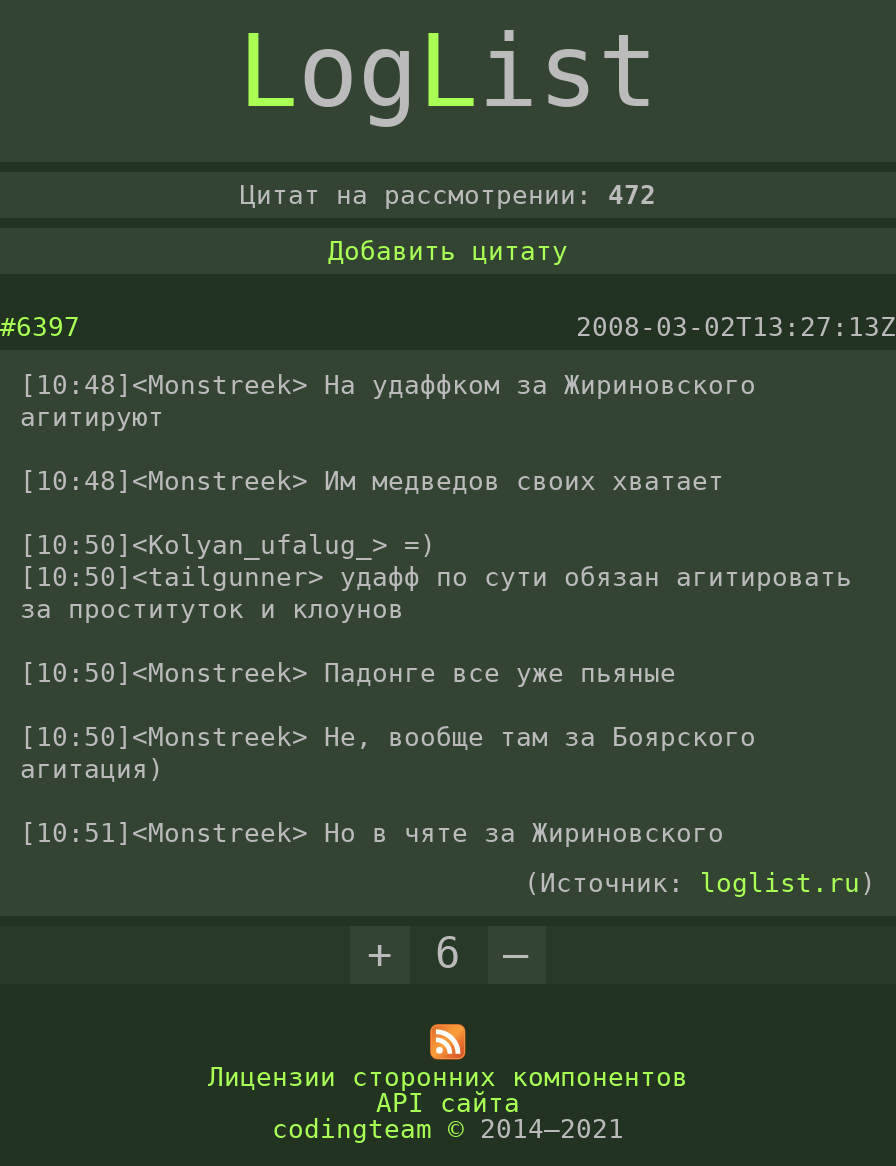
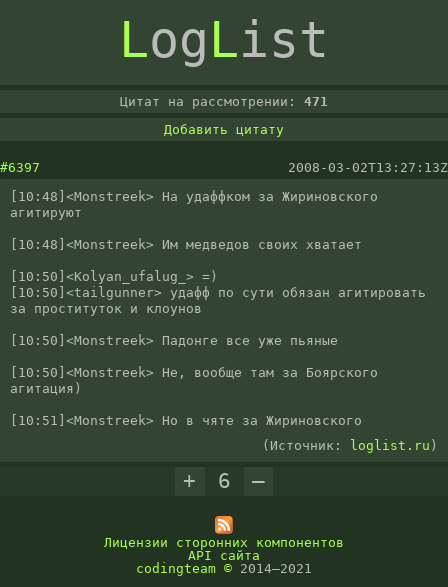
- Цитат на рассмотрении: 472
+ Цитат на рассмотрении: 471
